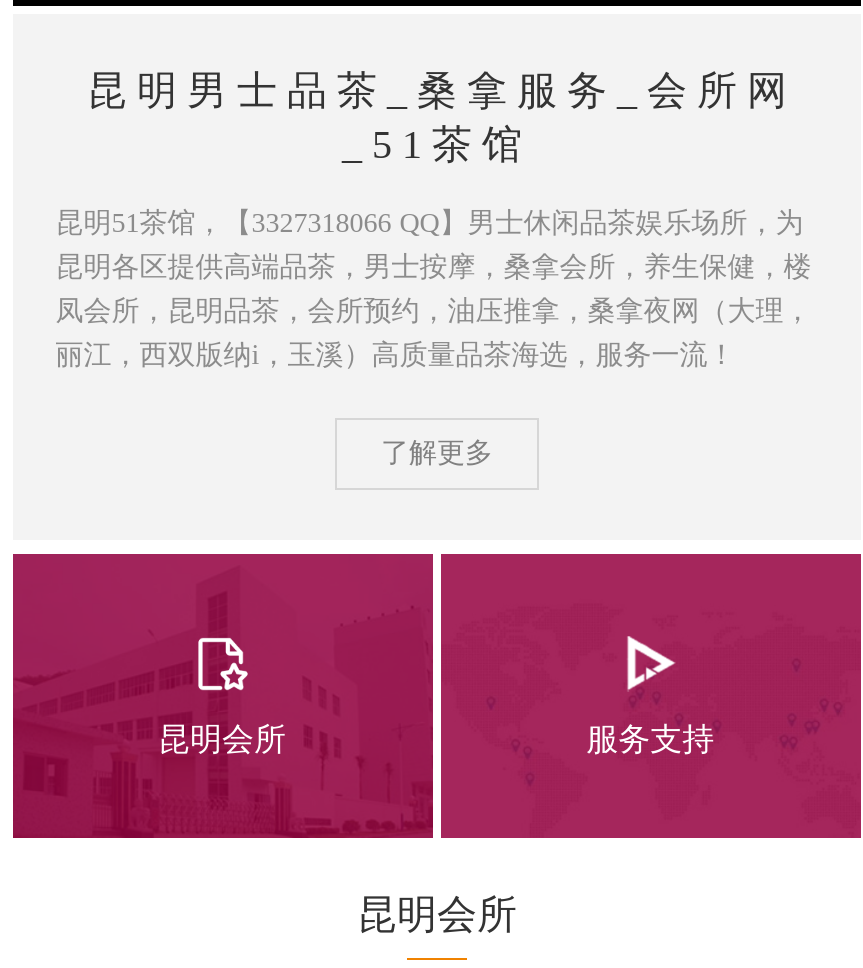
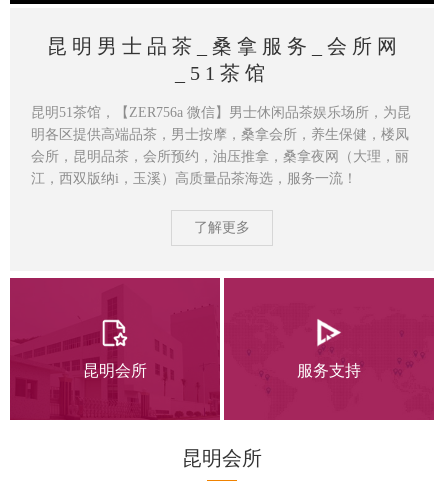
- 昆明51茶馆，【3327318066 QQ】男士休闲品茶娱乐场所，为
+ 昆明51茶馆，【ZER756a 微信】男士休闲品茶娱乐场所，为昆

- 昆明各区提供高端品茶，男士按摩，桑拿会所，养生保健，楼
+ 明各区提供高端品茶，男士按摩，桑拿会所，养生保健，楼凤

- 凤会所，昆明品茶，会所预约，油压推拿，桑拿夜网（大理，
+ 会所，昆明品茶，会所预约，油压推拿，桑拿夜网（大理，丽

- 丽江，西双版纳i，玉溪）高质量品茶海选，服务一流！
+ 江，西双版纳i，玉溪）高质量品茶海选，服务一流！
